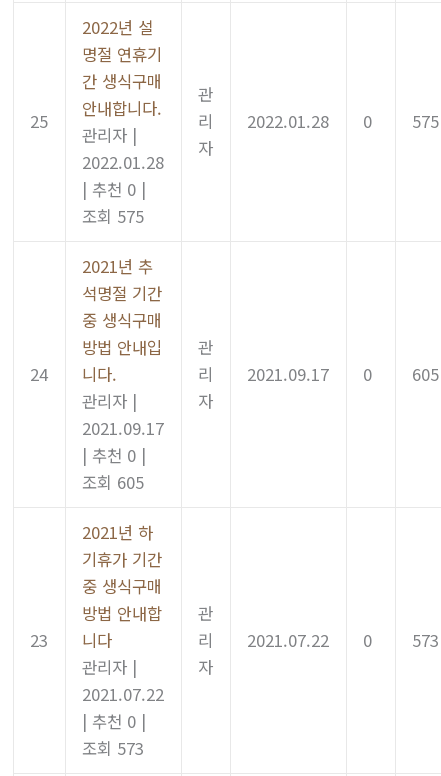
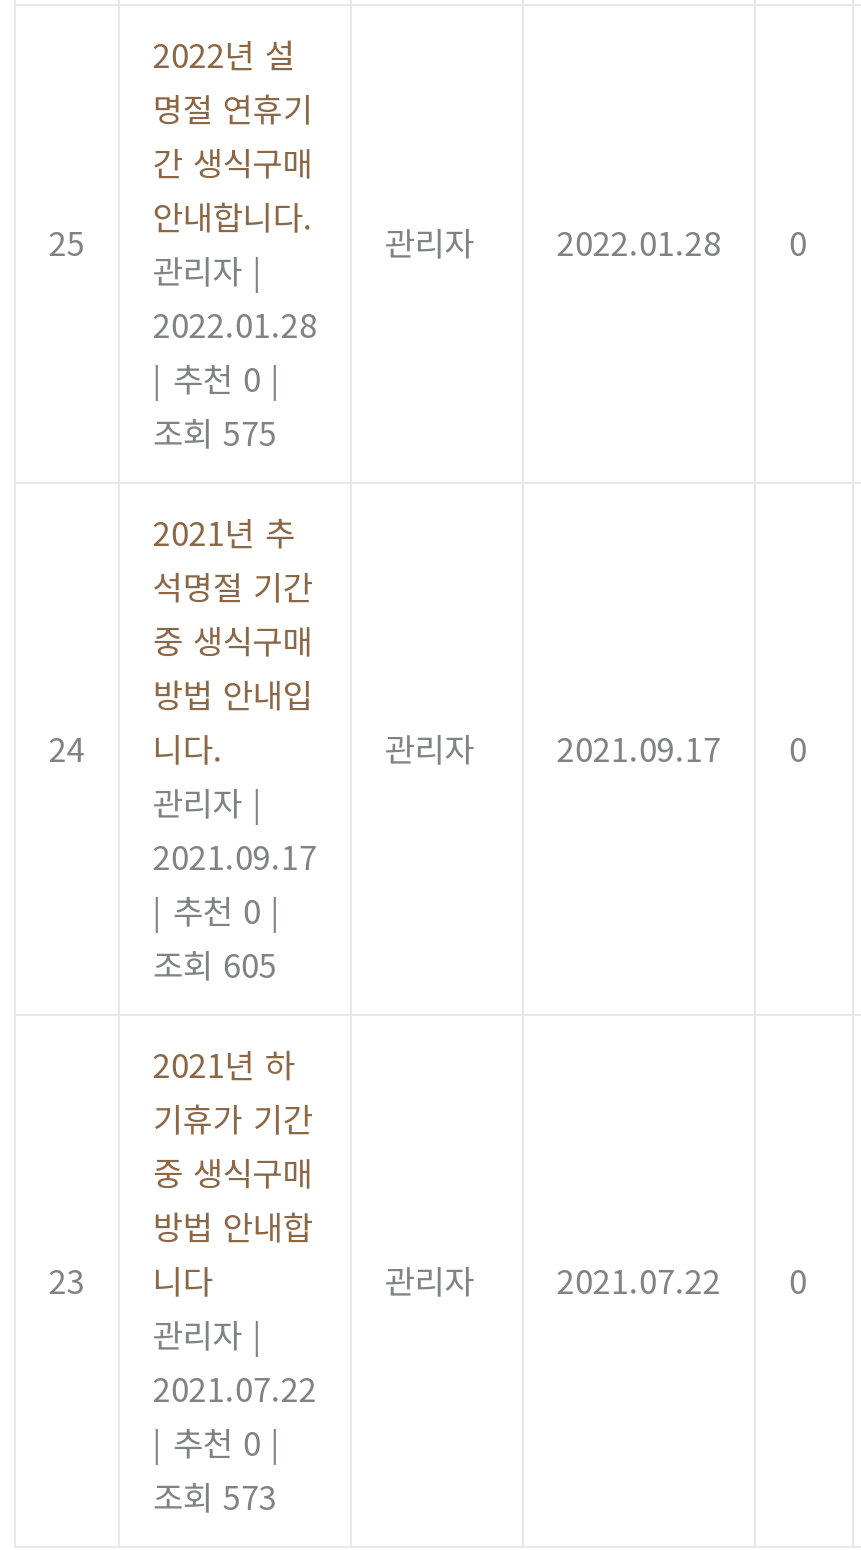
- 575

- 605

- 573
